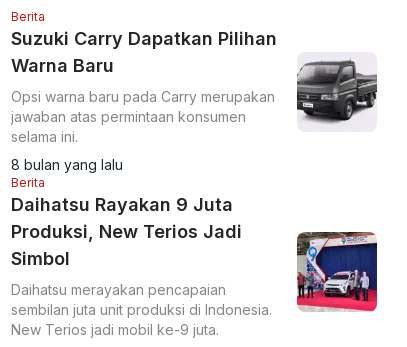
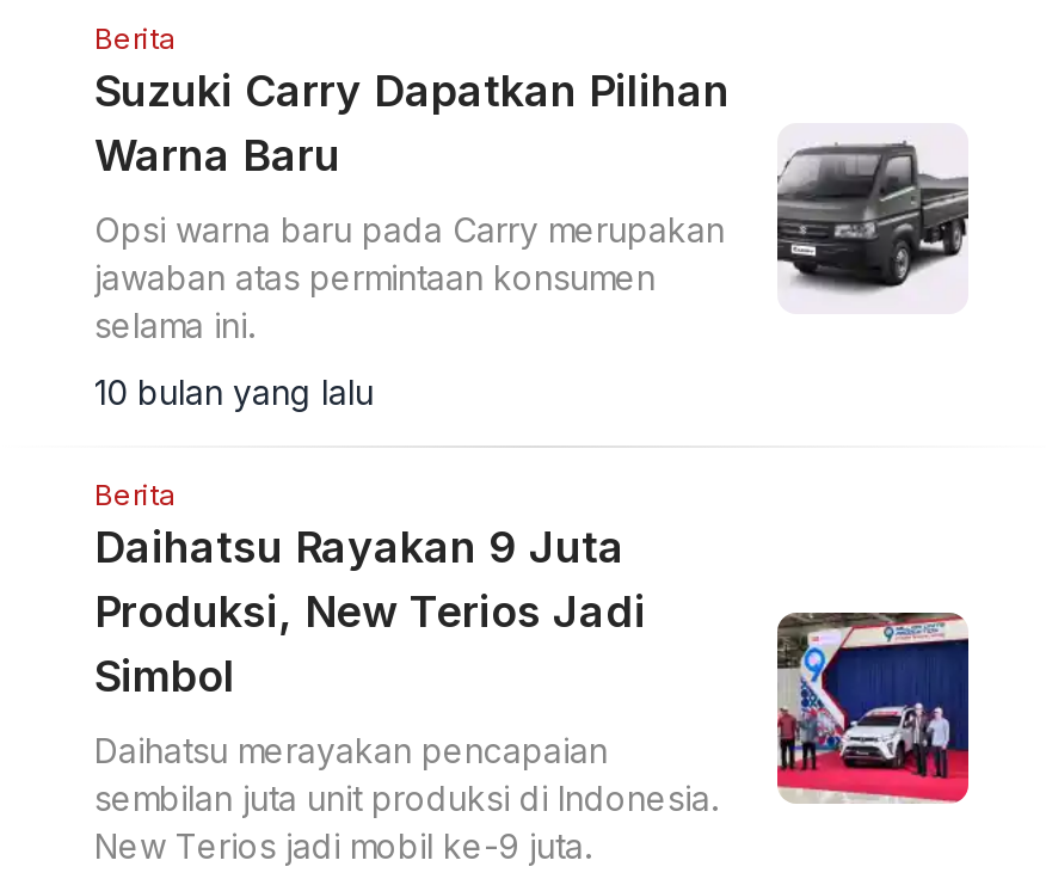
- 8 bulan yang lalu
+ 10 bulan yang lalu
